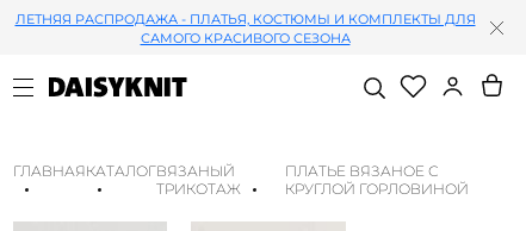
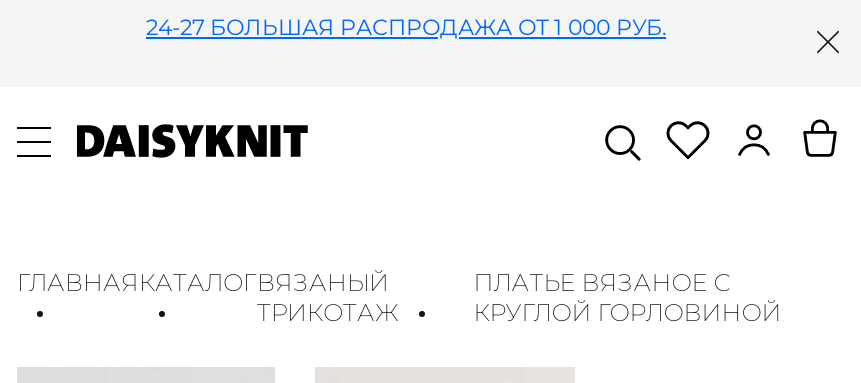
- ЛЕТНЯЯ РАСПРОДАЖА - ПЛАТЬЯ, КОСТЮМЫ И КОМПЛЕКТЫ ДЛЯ
- САМОГО КРАСИВОГО СЕЗОНА
+ 24-27 БОЛЬШАЯ РАСПРОДАЖА ОТ 1 000 РУБ.
